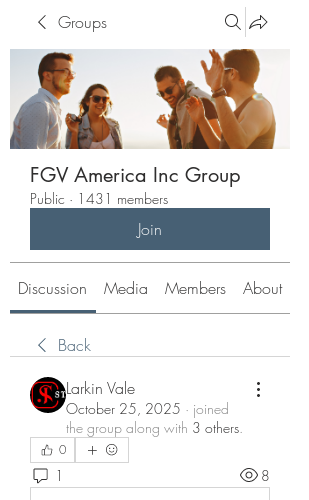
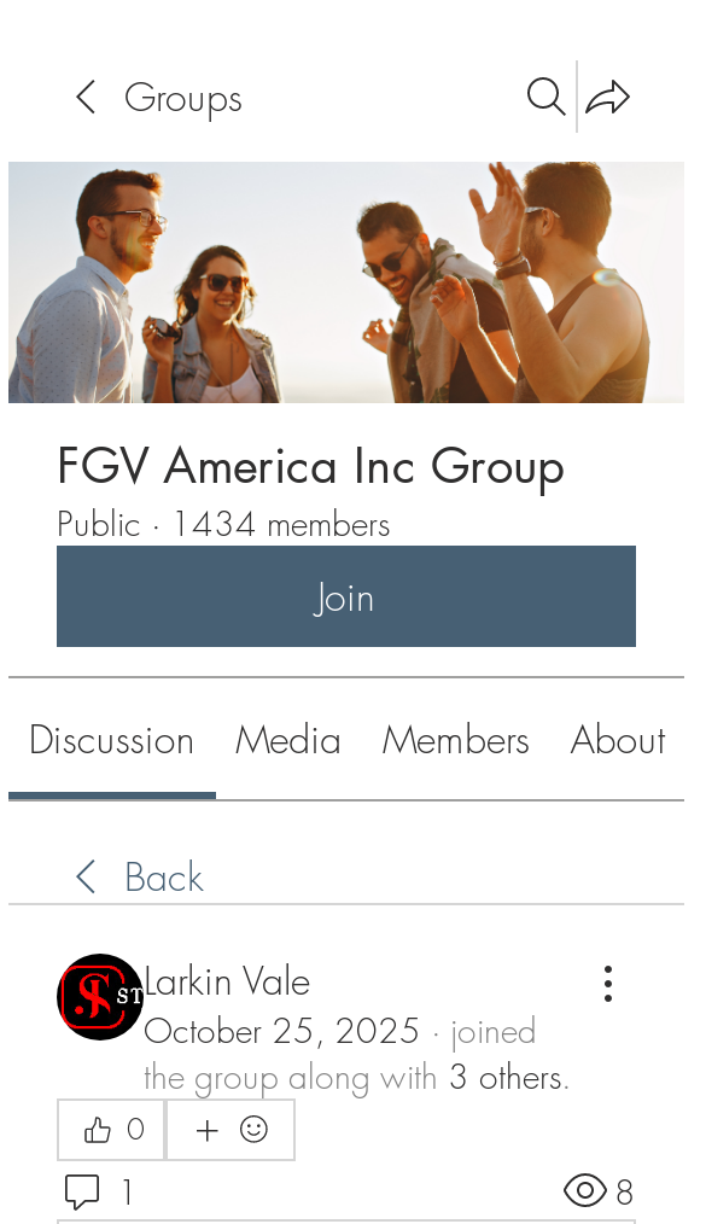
- Public · 1431 members
+ Public · 1434 members
